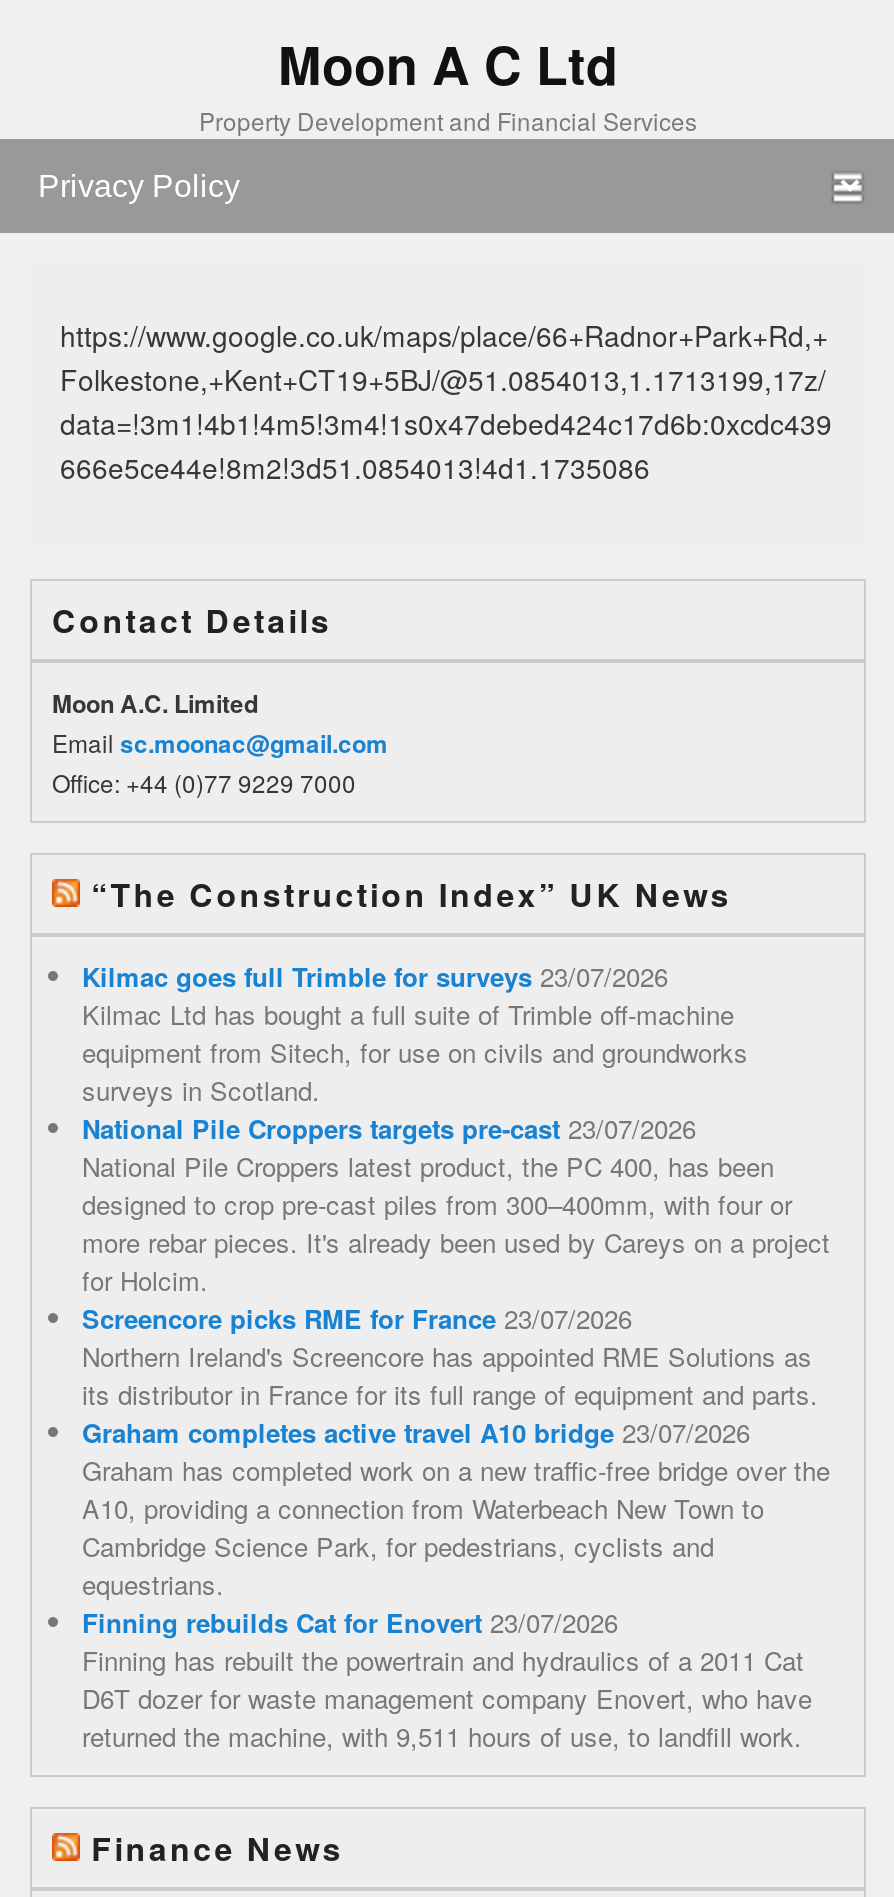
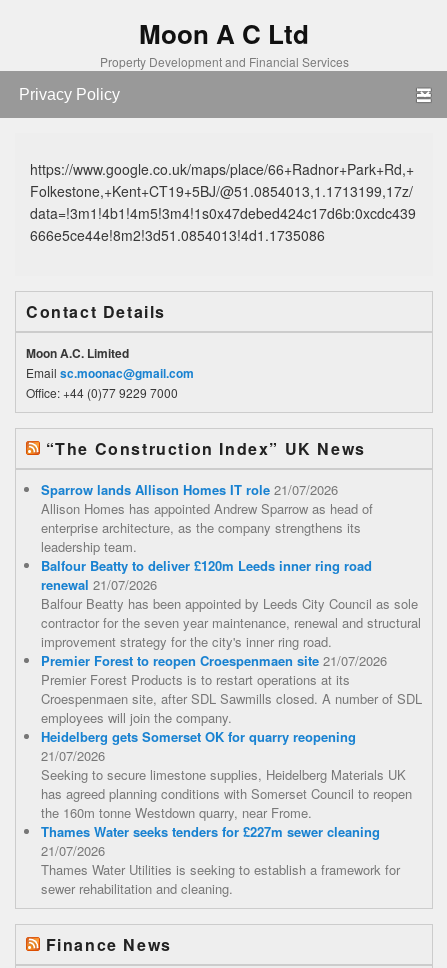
- Kilmac goes full Trimble for surveys 23/07/2026
- Kilmac Ltd has bought a full suite of Trimble off-machine
- equipment from Sitech, for use on civils and groundworks
- surveys in Scotland.
- National Pile Croppers targets pre-cast 23/07/2026
- National Pile Croppers latest product, the PC 400, has been
- designed to crop pre-cast piles from 300–400mm, with four or
- more rebar pieces. It's already been used by Careys on a project
- for Holcim.
- Screencore picks RME for France 23/07/2026
- Northern Ireland's Screencore has appointed RME Solutions as
- its distributor in France for its full range of equipment and parts.
- Graham completes active travel A10 bridge 23/07/2026
- Graham has completed work on a new traffic-free bridge over the
- A10, providing a connection from Waterbeach New Town to
- Cambridge Science Park, for pedestrians, cyclists and
- equestrians.
- Finning rebuilds Cat for Enovert 23/07/2026
- Finning has rebuilt the powertrain and hydraulics of a 2011 Cat
- D6T dozer for waste management company Enovert, who have
- returned the machine, with 9,511 hours of use, to landfill work.
+ Sparrow lands Allison Homes IT role 21/07/2026
+ Allison Homes has appointed Andrew Sparrow as head of
+ enterprise architecture, as the company strengthens its
+ leadership team.
+ Balfour Beatty to deliver £120m Leeds inner ring road
+ renewal 21/07/2026
+ Balfour Beatty has been appointed by Leeds City Council as sole
+ contractor for the seven year maintenance, renewal and structural
+ improvement strategy for the city's inner ring road.
+ Premier Forest to reopen Croespenmaen site 21/07/2026
+ Premier Forest Products is to restart operations at its
+ Croespenmaen site, after SDL Sawmills closed. A number of SDL
+ employees will join the company.
+ Heidelberg gets Somerset OK for quarry reopening
+ 21/07/2026
+ Seeking to secure limestone supplies, Heidelberg Materials UK
+ has agreed planning conditions with Somerset Council to reopen
+ the 160m tonne Westdown quarry, near Frome.
+ Thames Water seeks tenders for £227m sewer cleaning
+ 21/07/2026
+ Thames Water Utilities is seeking to establish a framework for
+ sewer rehabilitation and cleaning.
